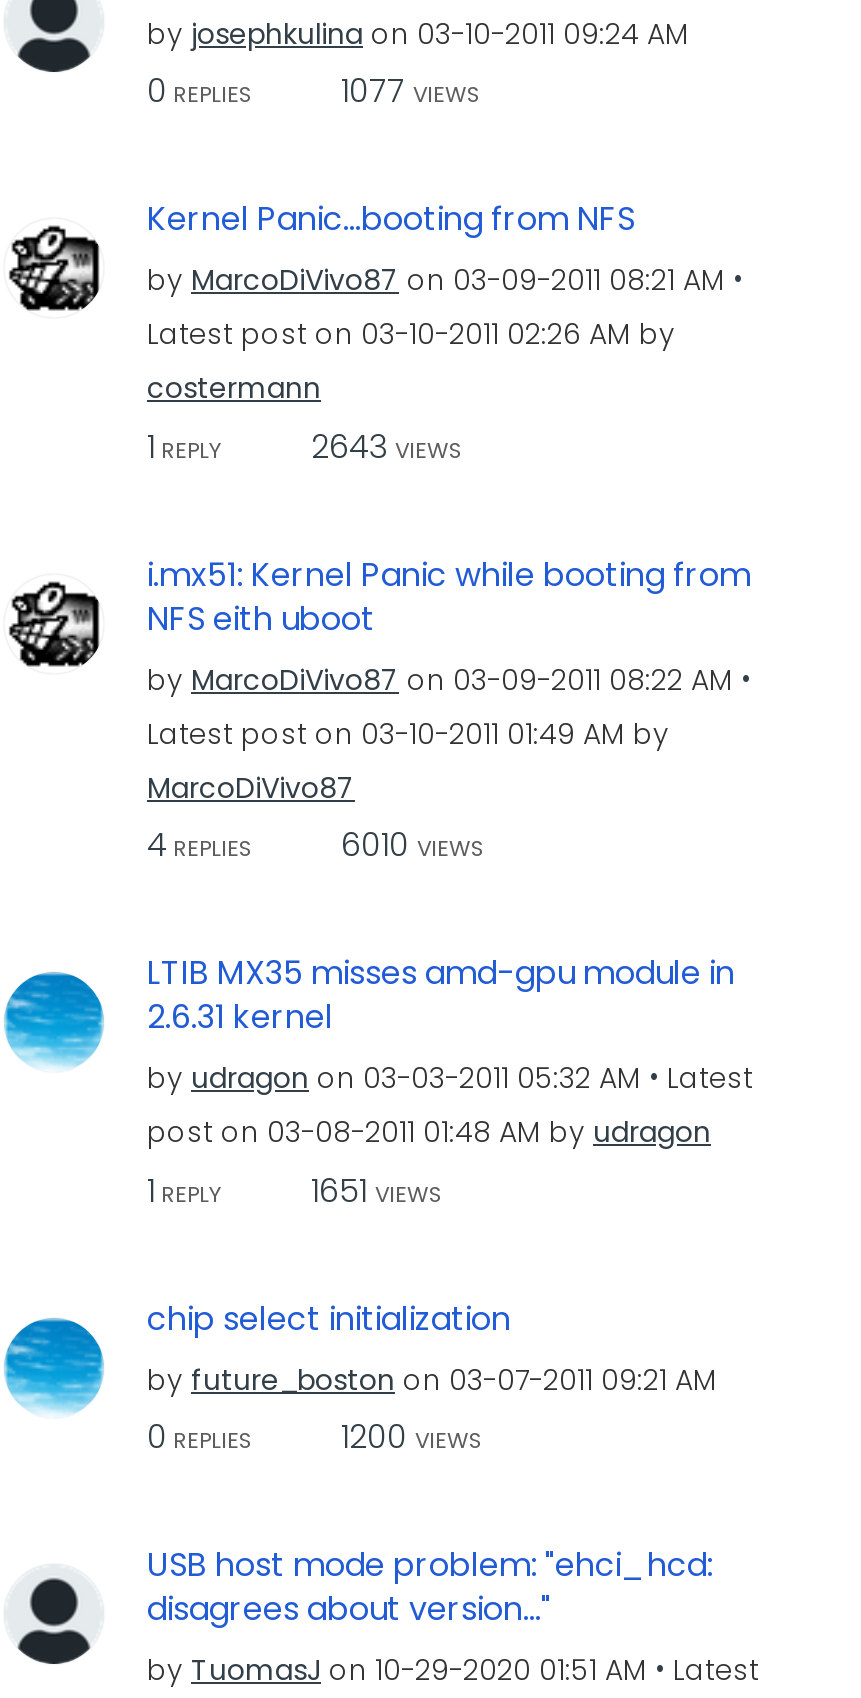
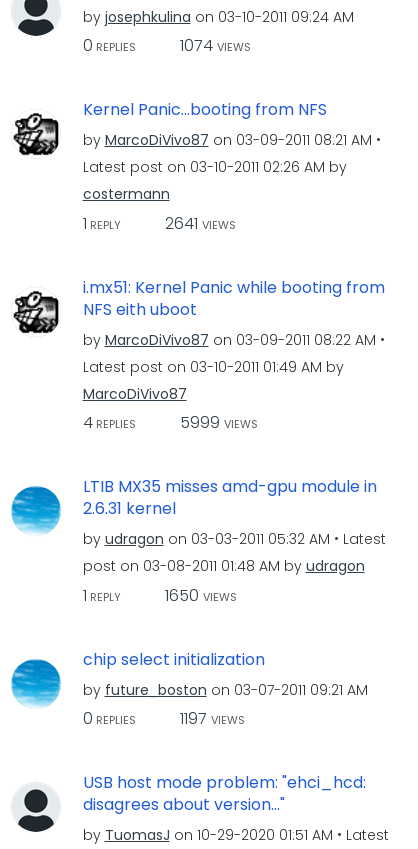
- 1077 VIEWS
+ 1074 VIEWS

- 1 REPLY 2643 VIEWS
+ 1 REPLY 2641 VIEWS

- 4 REPLIES 6010 VIEWS
+ 4 REPLIES 5999 VIEWS

- 1 REPLY 1651 VIEWS
+ 1 REPLY 1650 VIEWS

- 1200 VIEWS
+ 1197 VIEWS
